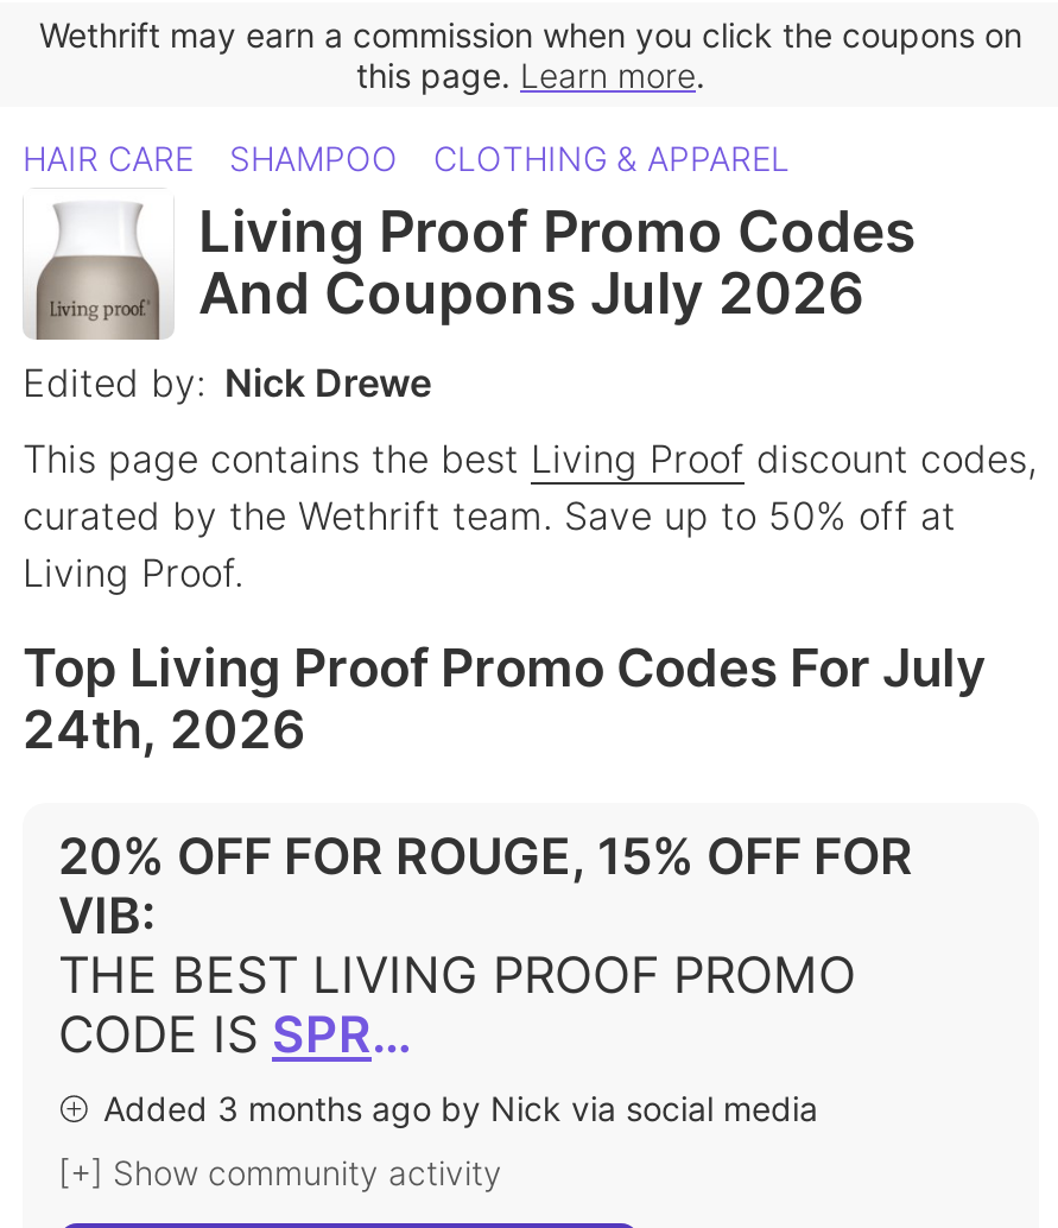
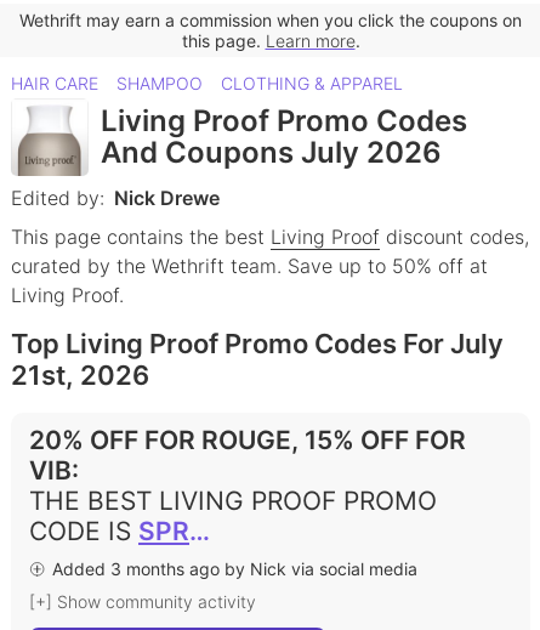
- 24th, 2026
+ 21st, 2026
